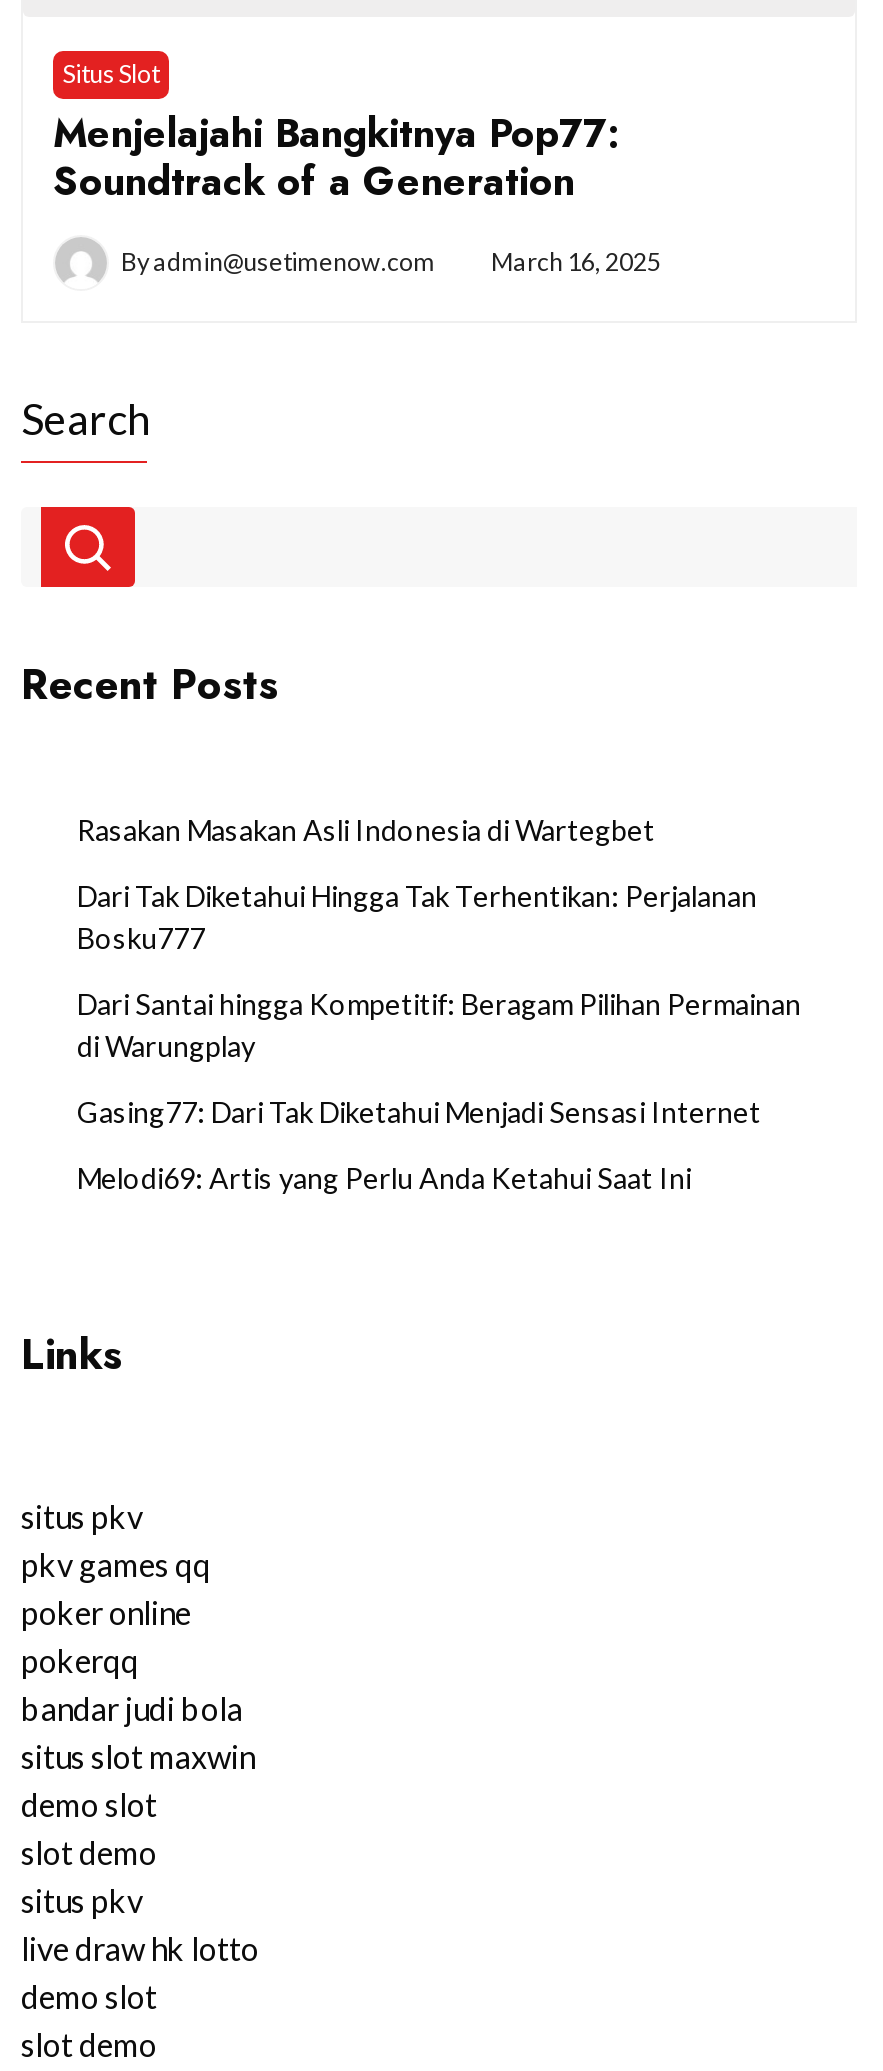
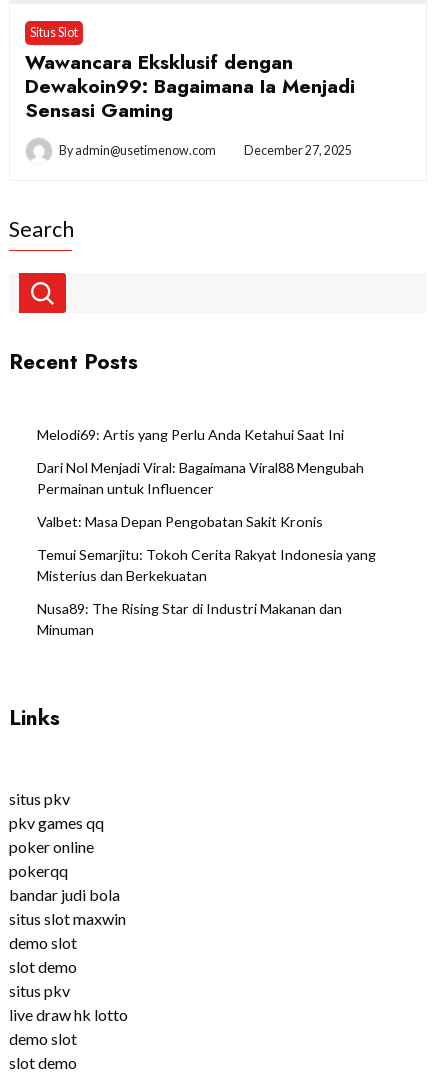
- Menjelajahi Bangkitnya Pop77:
- Soundtrack of a Generation
+ Wawancara Eksklusif dengan
+ Dewakoin99: Bagaimana Ia Menjadi
+ Sensasi Gaming

- Byadmin@usetimenow.com March 16, 2025
+ Byadmin@usetimenow.com December 27, 2025

- Rasakan Masakan Asli Indonesia di Wartegbet
- Dari Tak Diketahui Hingga Tak Terhentikan: Perjalanan
- Bosku777
- Dari Santai hingga Kompetitif: Beragam Pilihan Permainan
- di Warungplay
- Gasing77: Dari Tak Diketahui Menjadi Sensasi Internet

moved up: Melodi69: Artis yang Perlu Anda Ketahui Saat Ini

+ Dari Nol Menjadi Viral: Bagaimana Viral88 Mengubah
+ Permainan untuk Influencer
+ Valbet: Masa Depan Pengobatan Sakit Kronis
+ Temui Semarjitu: Tokoh Cerita Rakyat Indonesia yang
+ Misterius dan Berkekuatan
+ Nusa89: The Rising Star di Industri Makanan dan
+ Minuman
